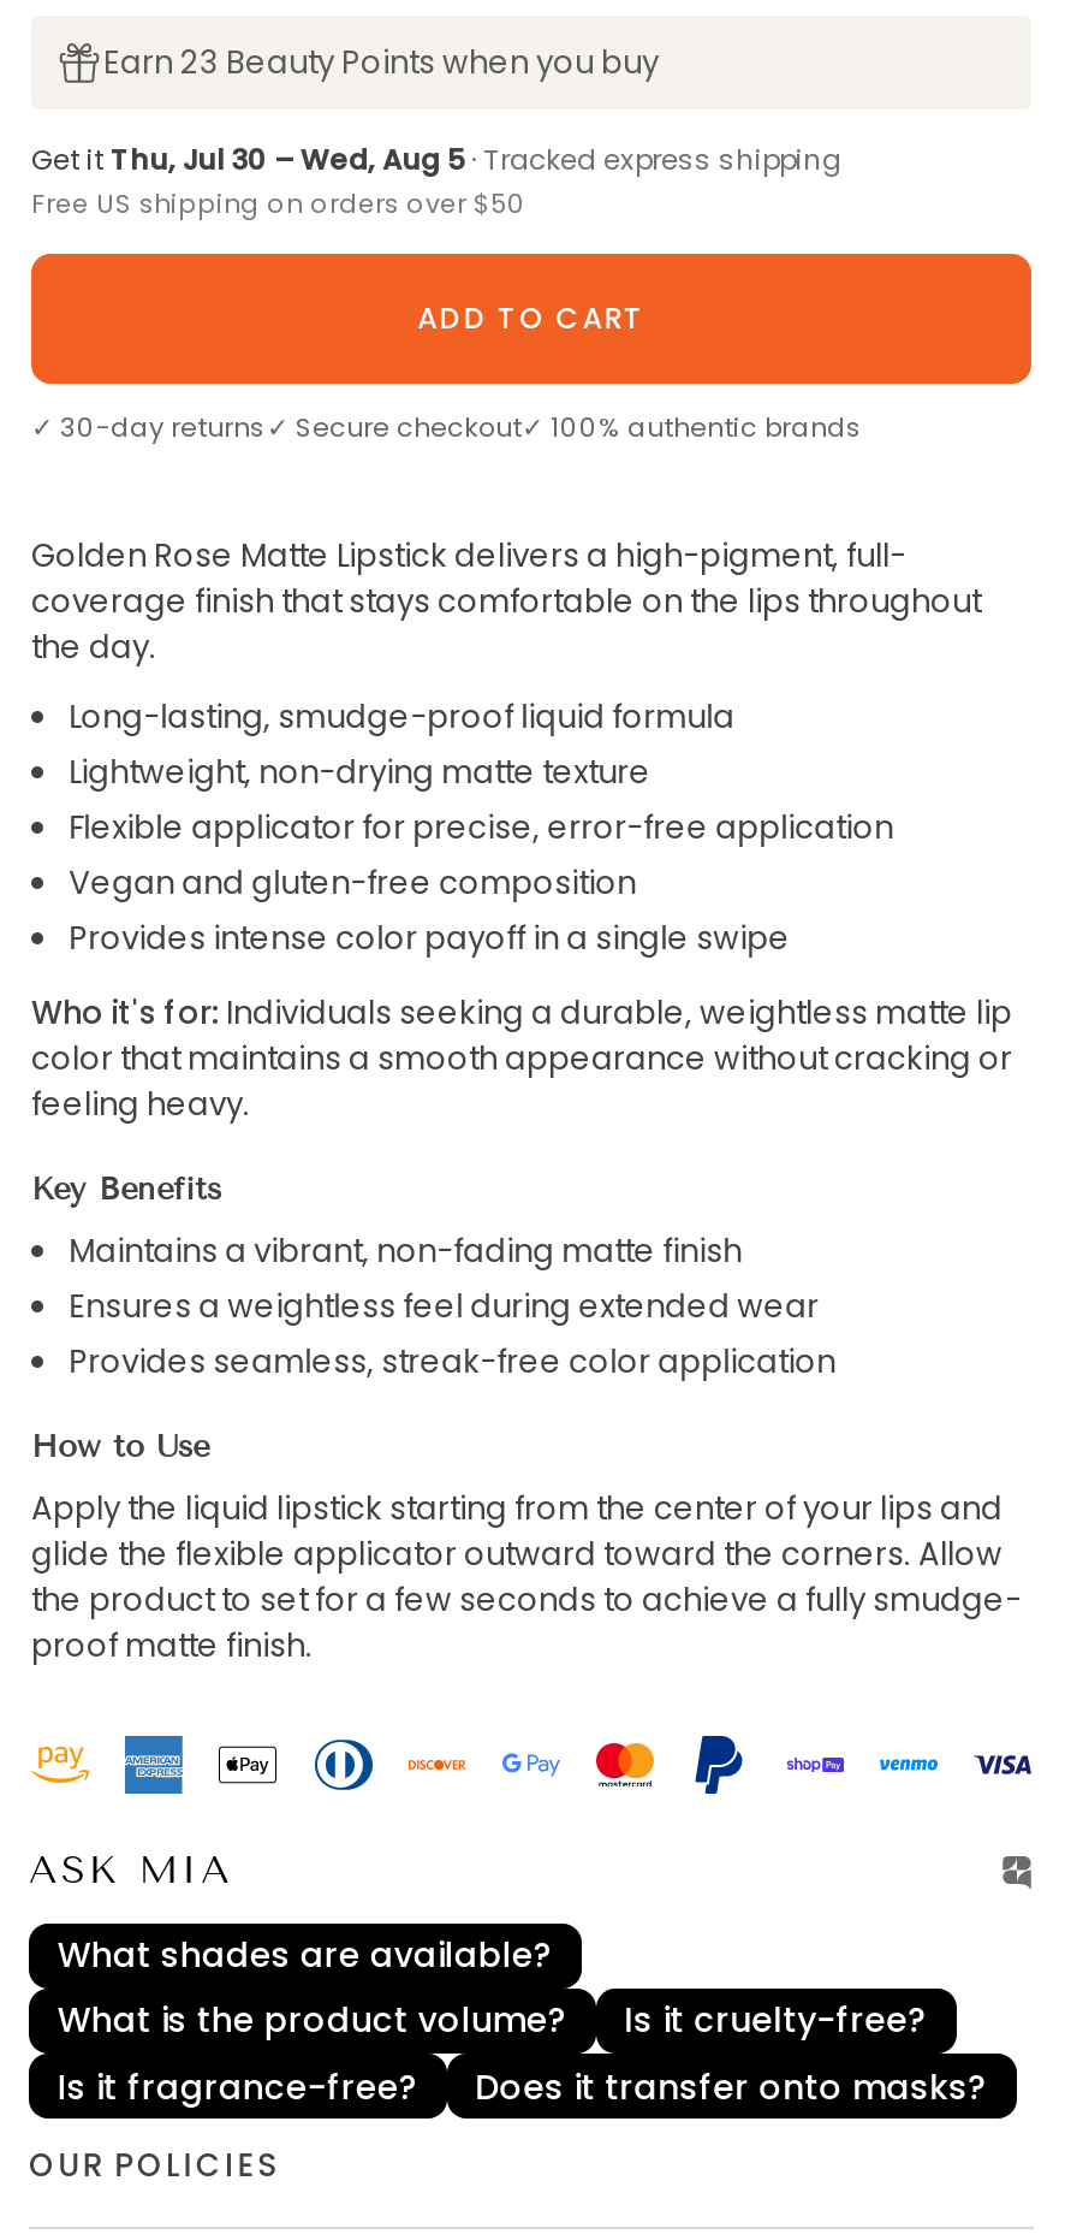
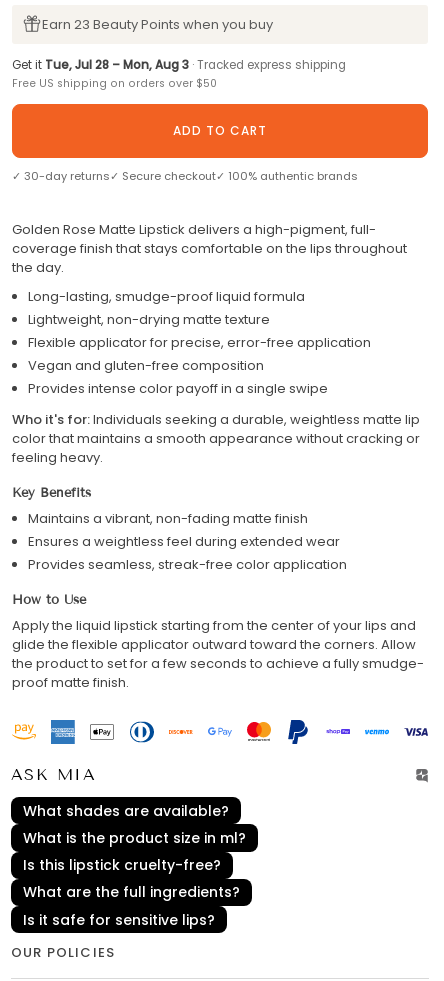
- Get it Thu, Jul 30 – Wed, Aug 5 · Tracked express shipping
+ Get it Tue, Jul 28 – Mon, Aug 3 · Tracked express shipping

- What is the product volume?
- Is it cruelty-free?
- Is it fragrance-free?
- Does it transfer onto masks?
+ What is the product size in ml?
+ Is this lipstick cruelty-free?
+ What are the full ingredients?
+ Is it safe for sensitive lips?
